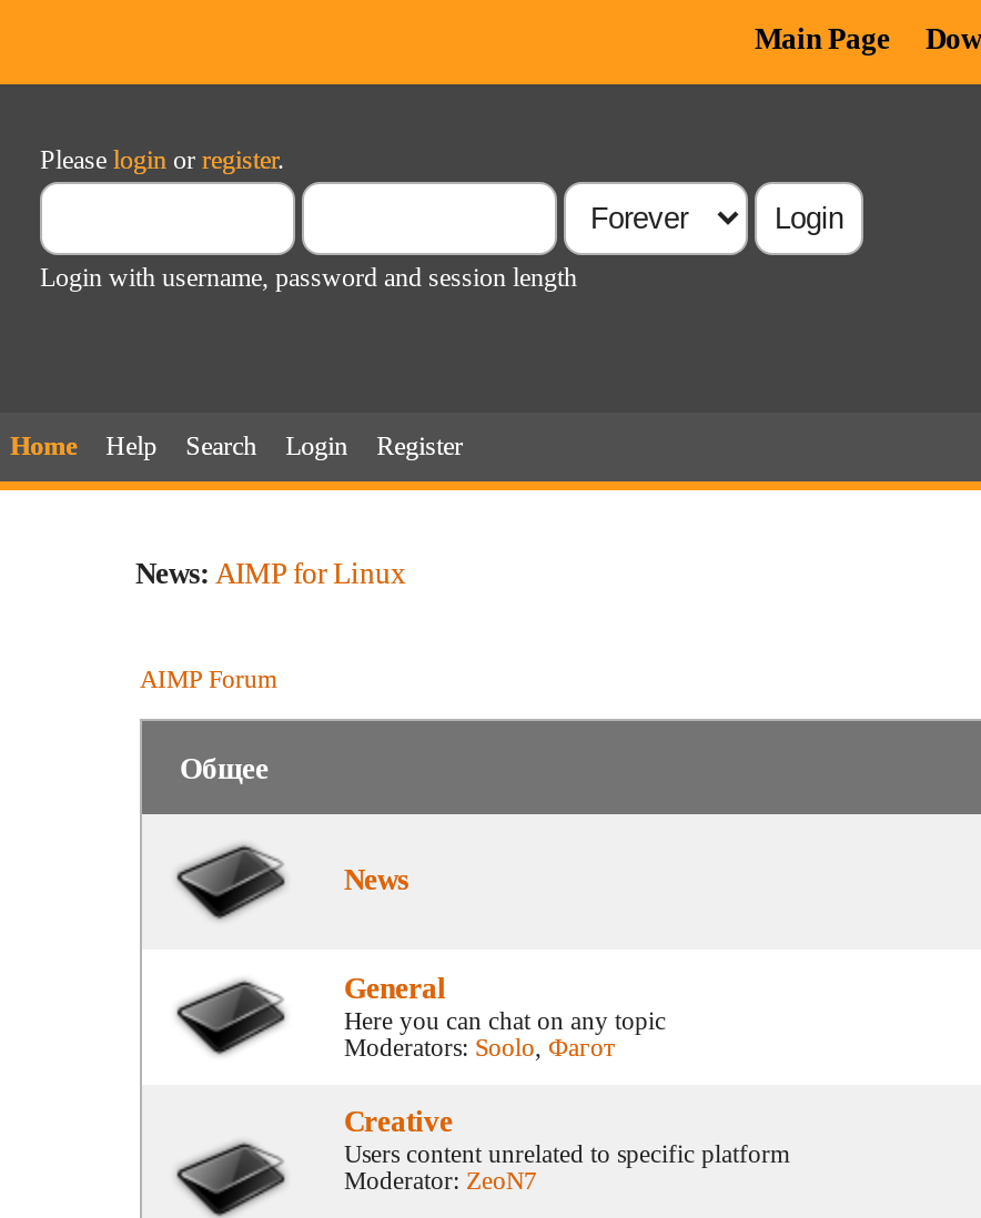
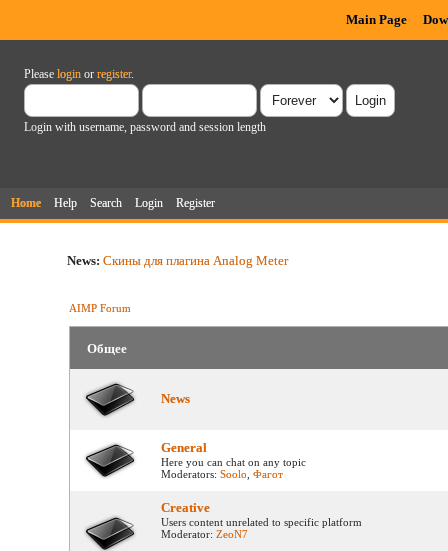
- News: AIMP for Linux
+ News: Скины для плагина Analog Meter
